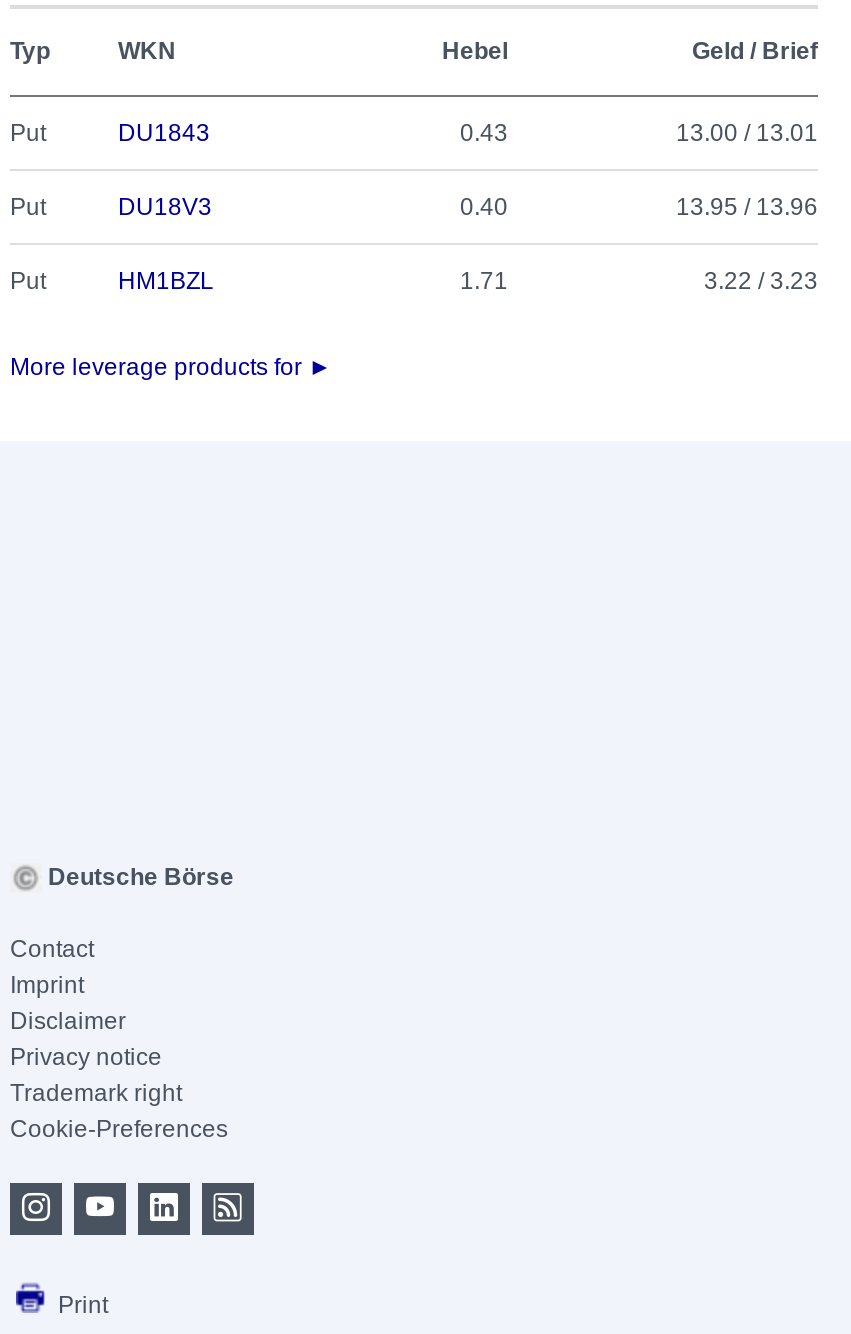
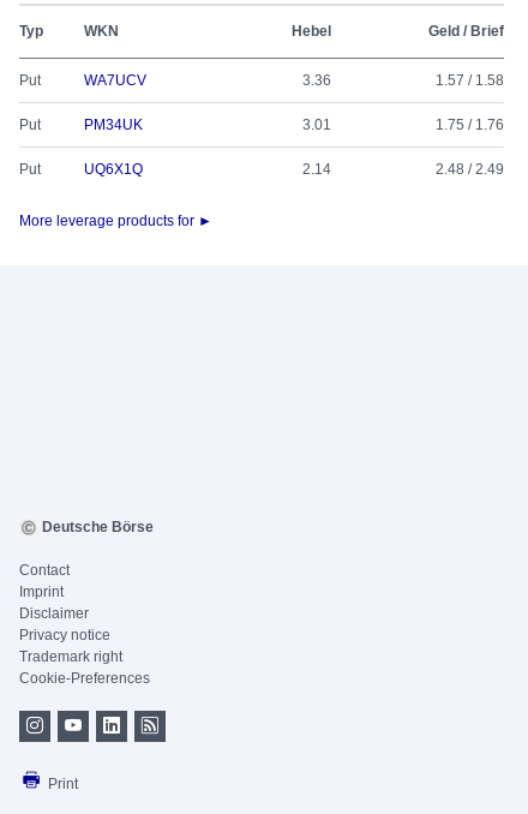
- DU1843
- 0.43
- 13.00 / 13.01
+ WA7UCV
+ 3.36
+ 1.57 / 1.58

- DU18V3
- 0.40
- 13.95 / 13.96
+ PM34UK
+ 3.01
+ 1.75 / 1.76

- HM1BZL
- 1.71
- 3.22 / 3.23
+ UQ6X1Q
+ 2.14
+ 2.48 / 2.49
